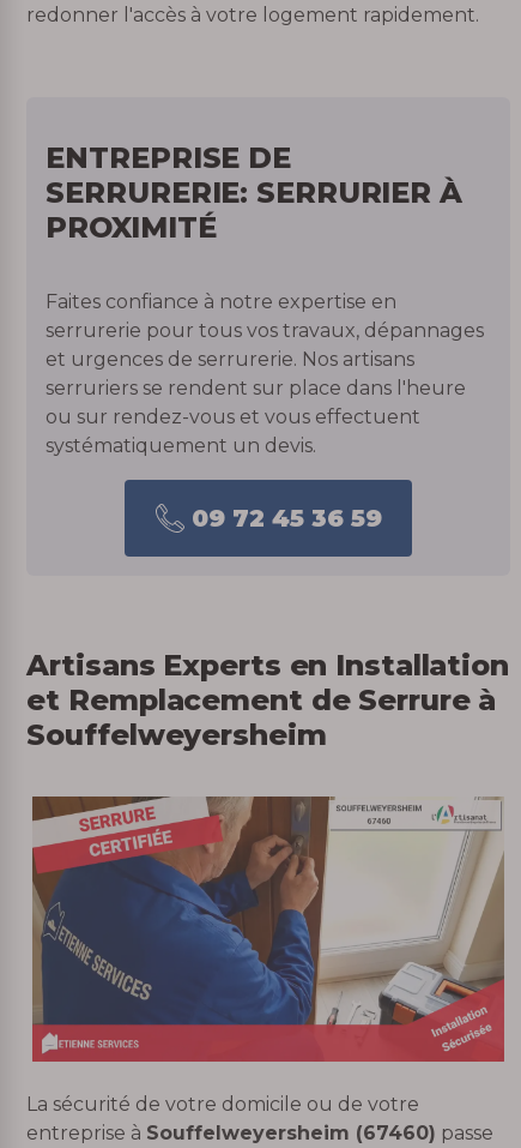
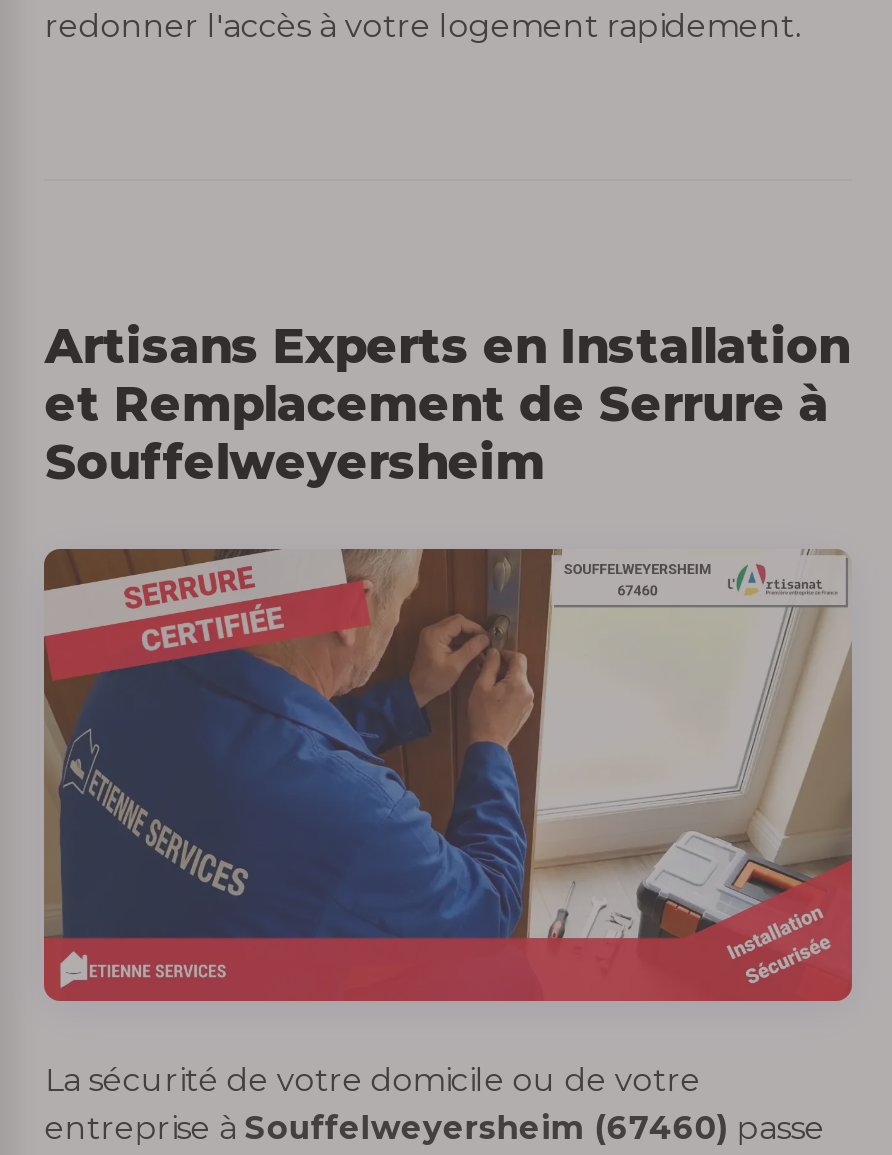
- ENTREPRISE DE
- SERRURERIE: SERRURIER À
- PROXIMITÉ
- Faites confiance à notre expertise en
- serrurerie pour tous vos travaux, dépannages
- et urgences de serrurerie. Nos artisans
- serruriers se rendent sur place dans l'heure
- ou sur rendez-vous et vous effectuent
- systématiquement un devis.
- 09 72 45 36 59

moved up: [image]
